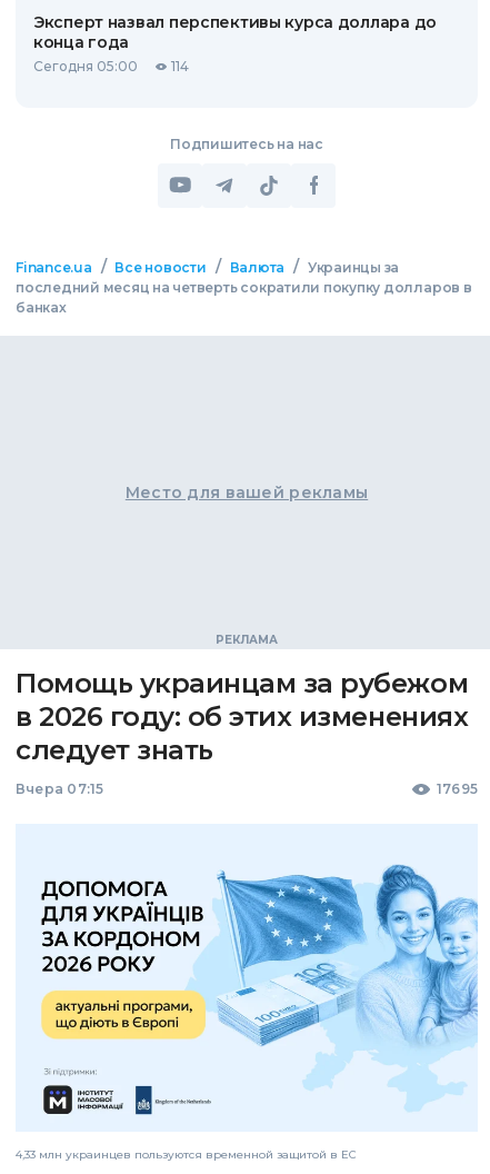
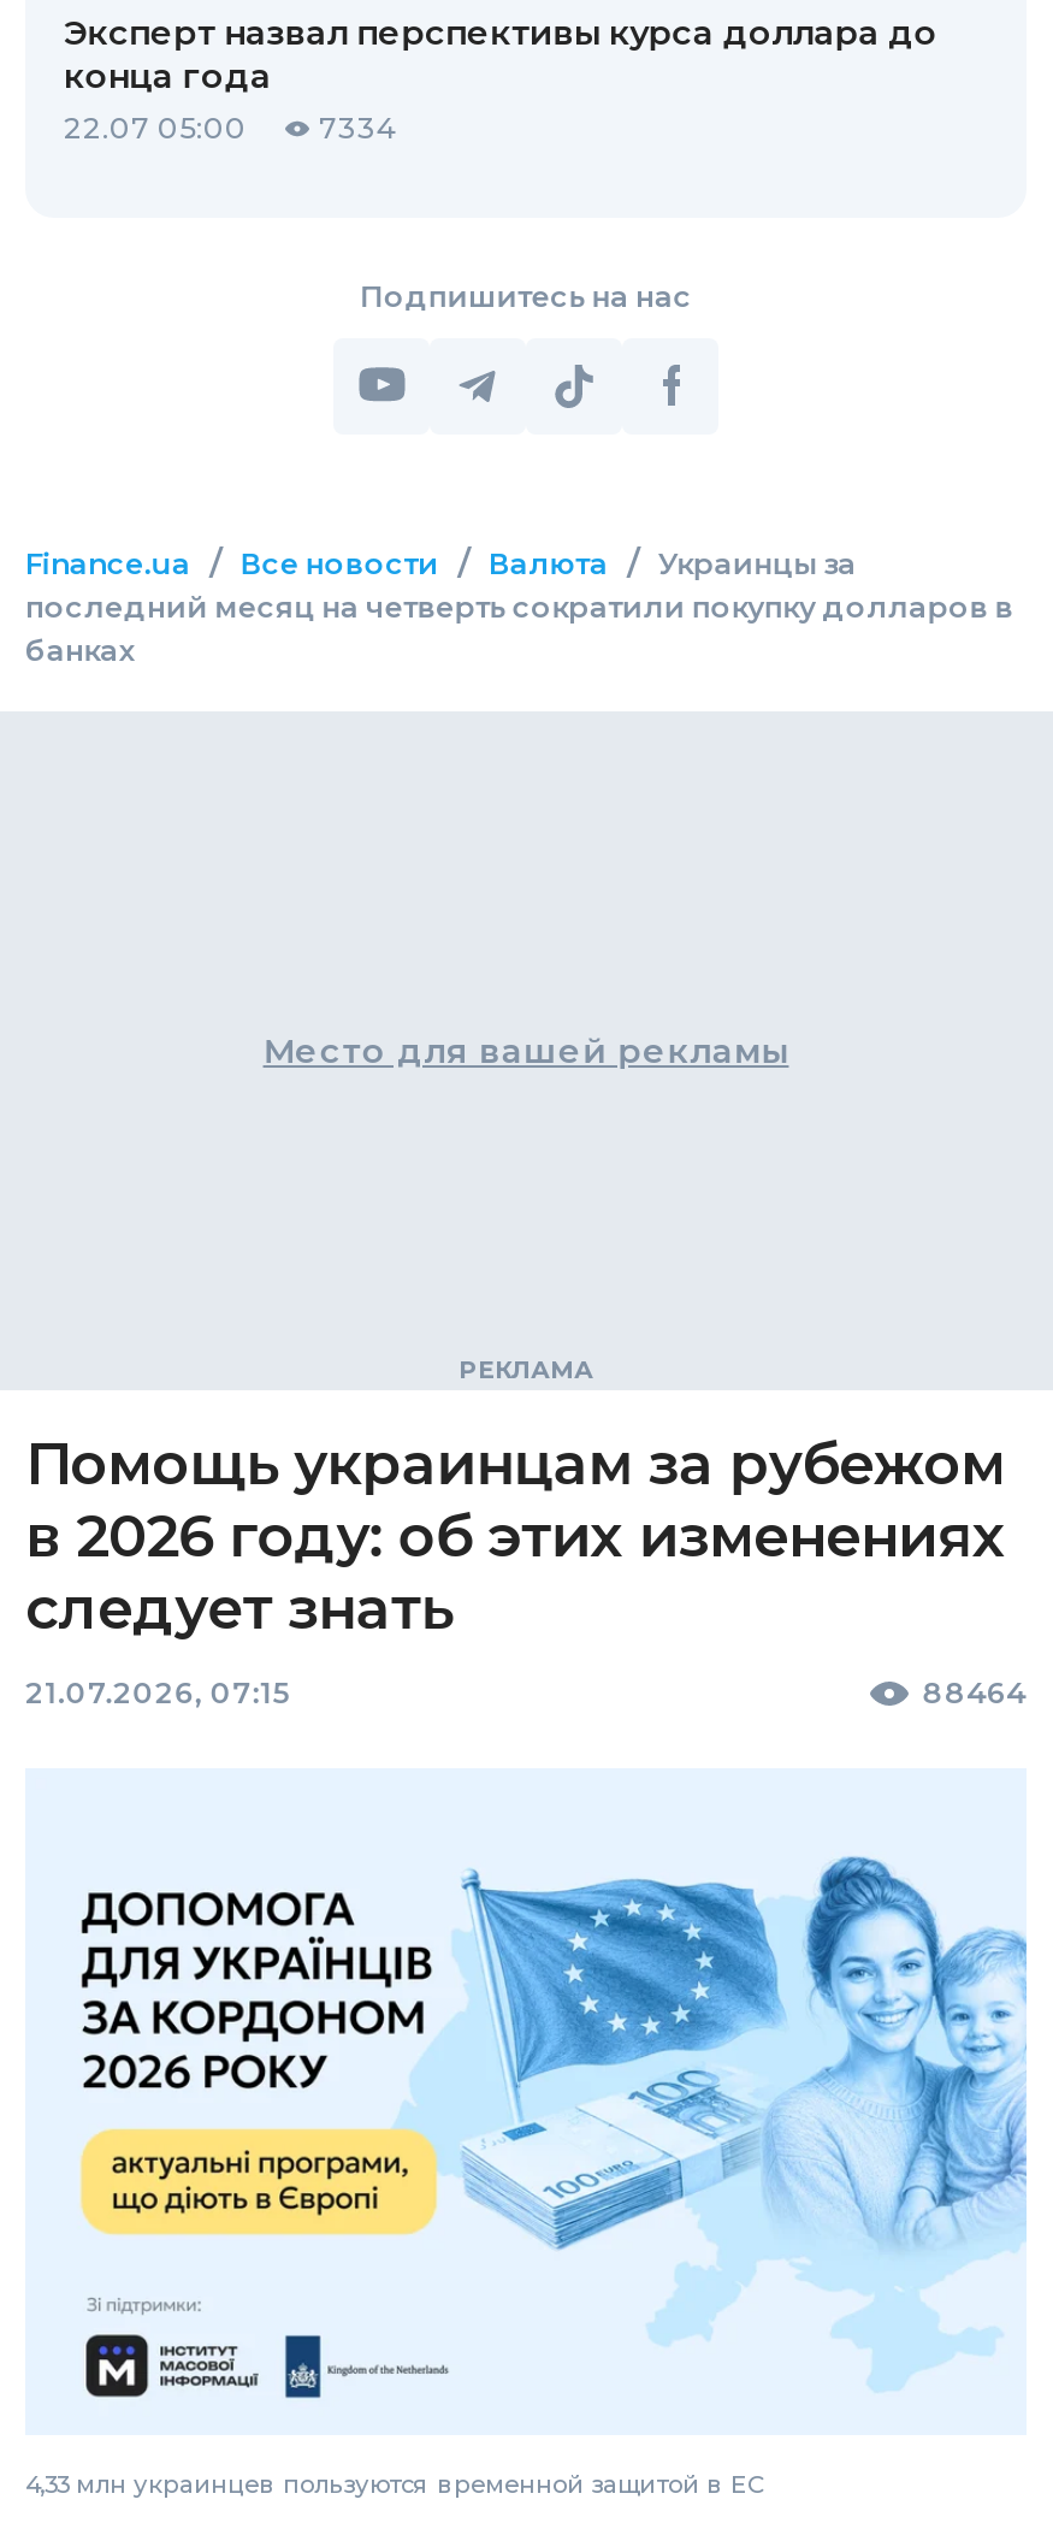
- Сегодня 05:00
- 114
+ 22.07 05:00
+ 7334

- Вчера 07:15
- 17695
+ 21.07.2026, 07:15
+ 88464
